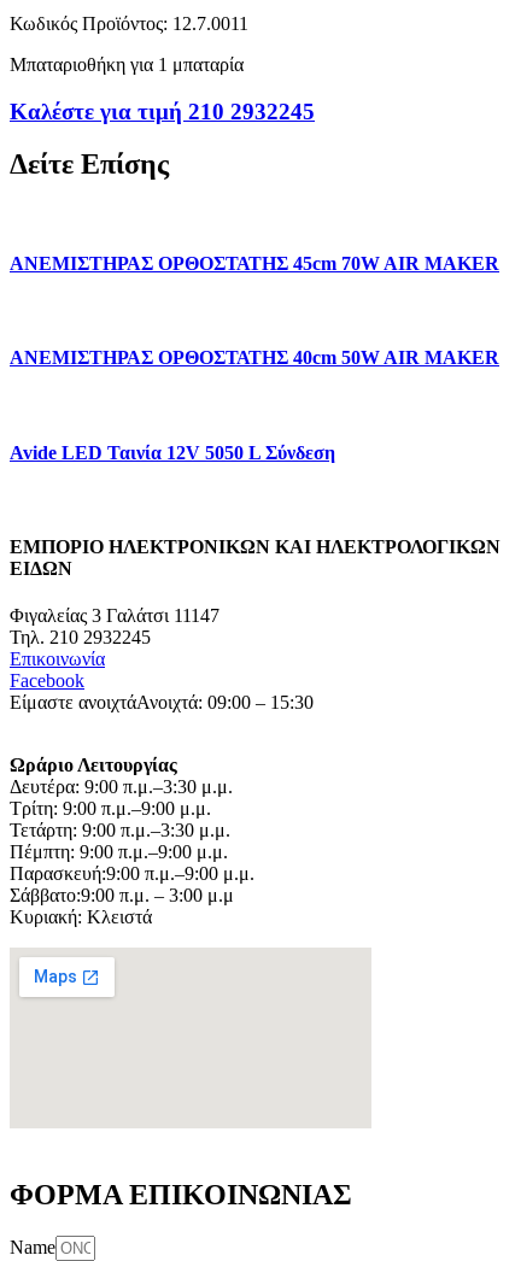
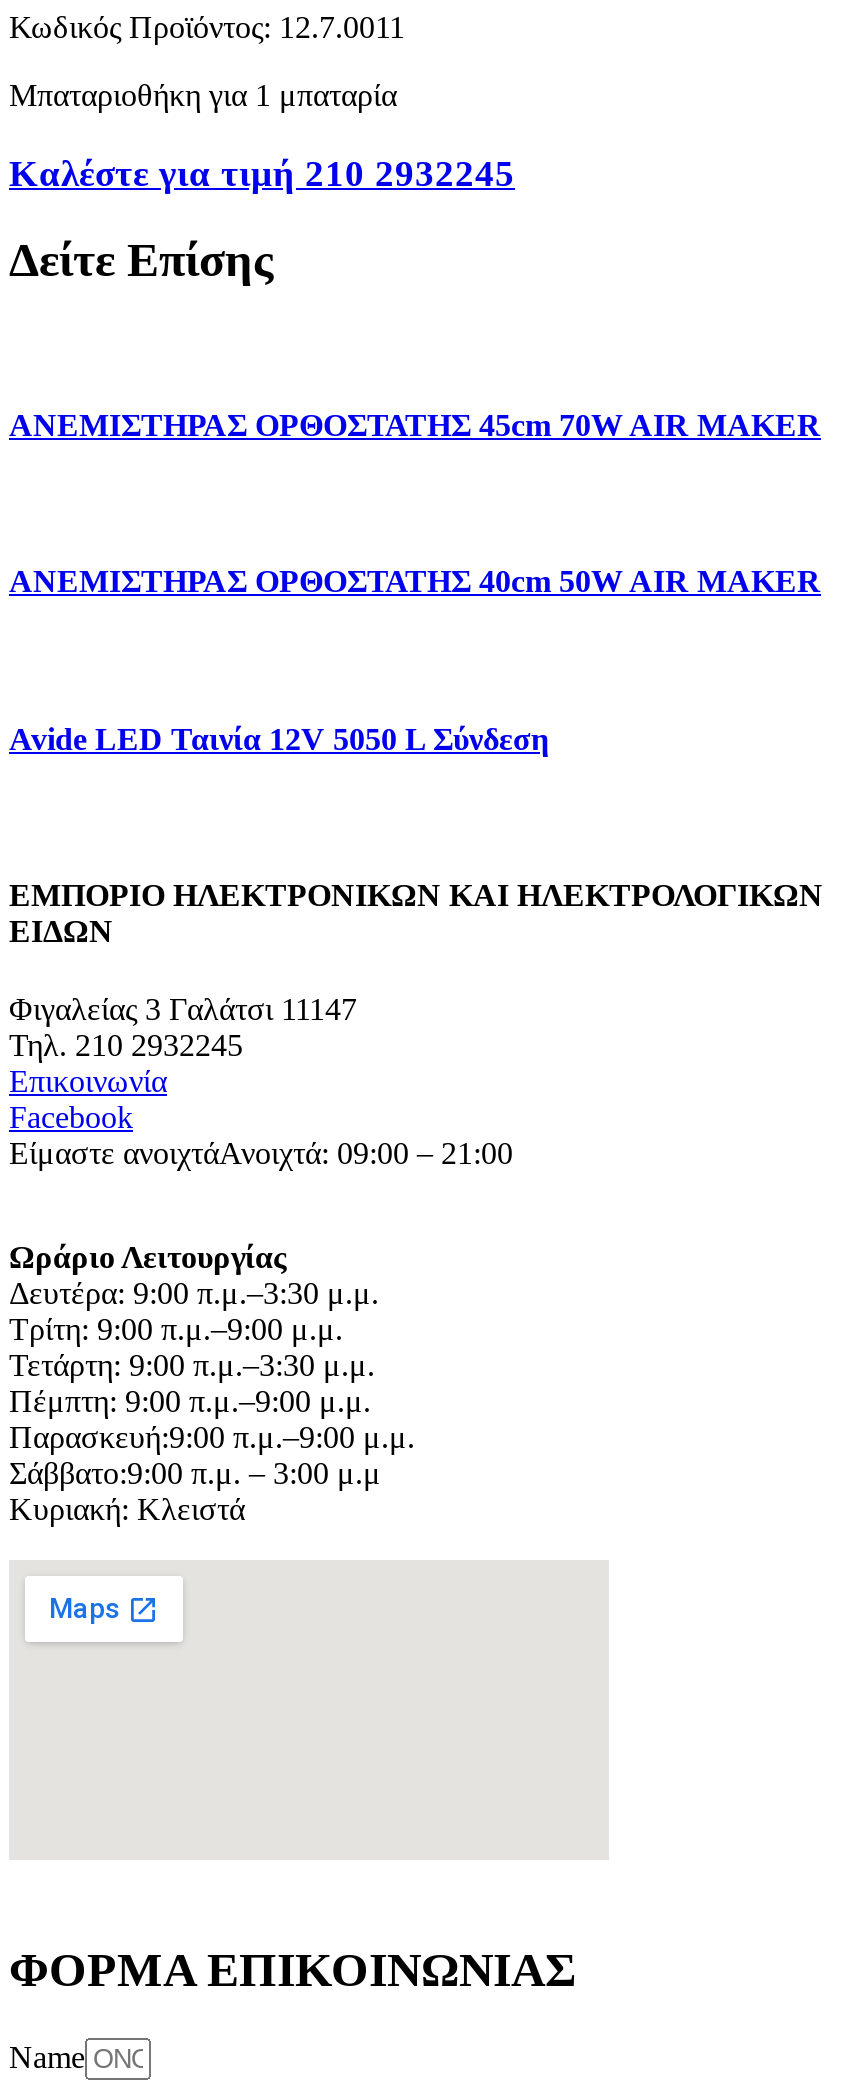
- Είμαστε ανοιχτάΑνοιχτά: 09:00 – 15:30
+ Είμαστε ανοιχτάΑνοιχτά: 09:00 – 21:00
